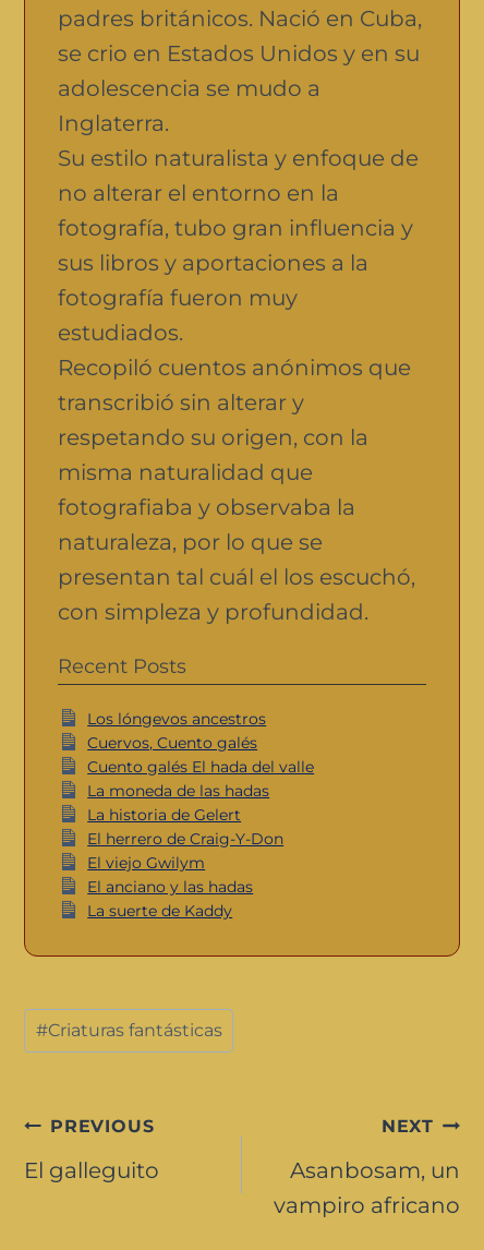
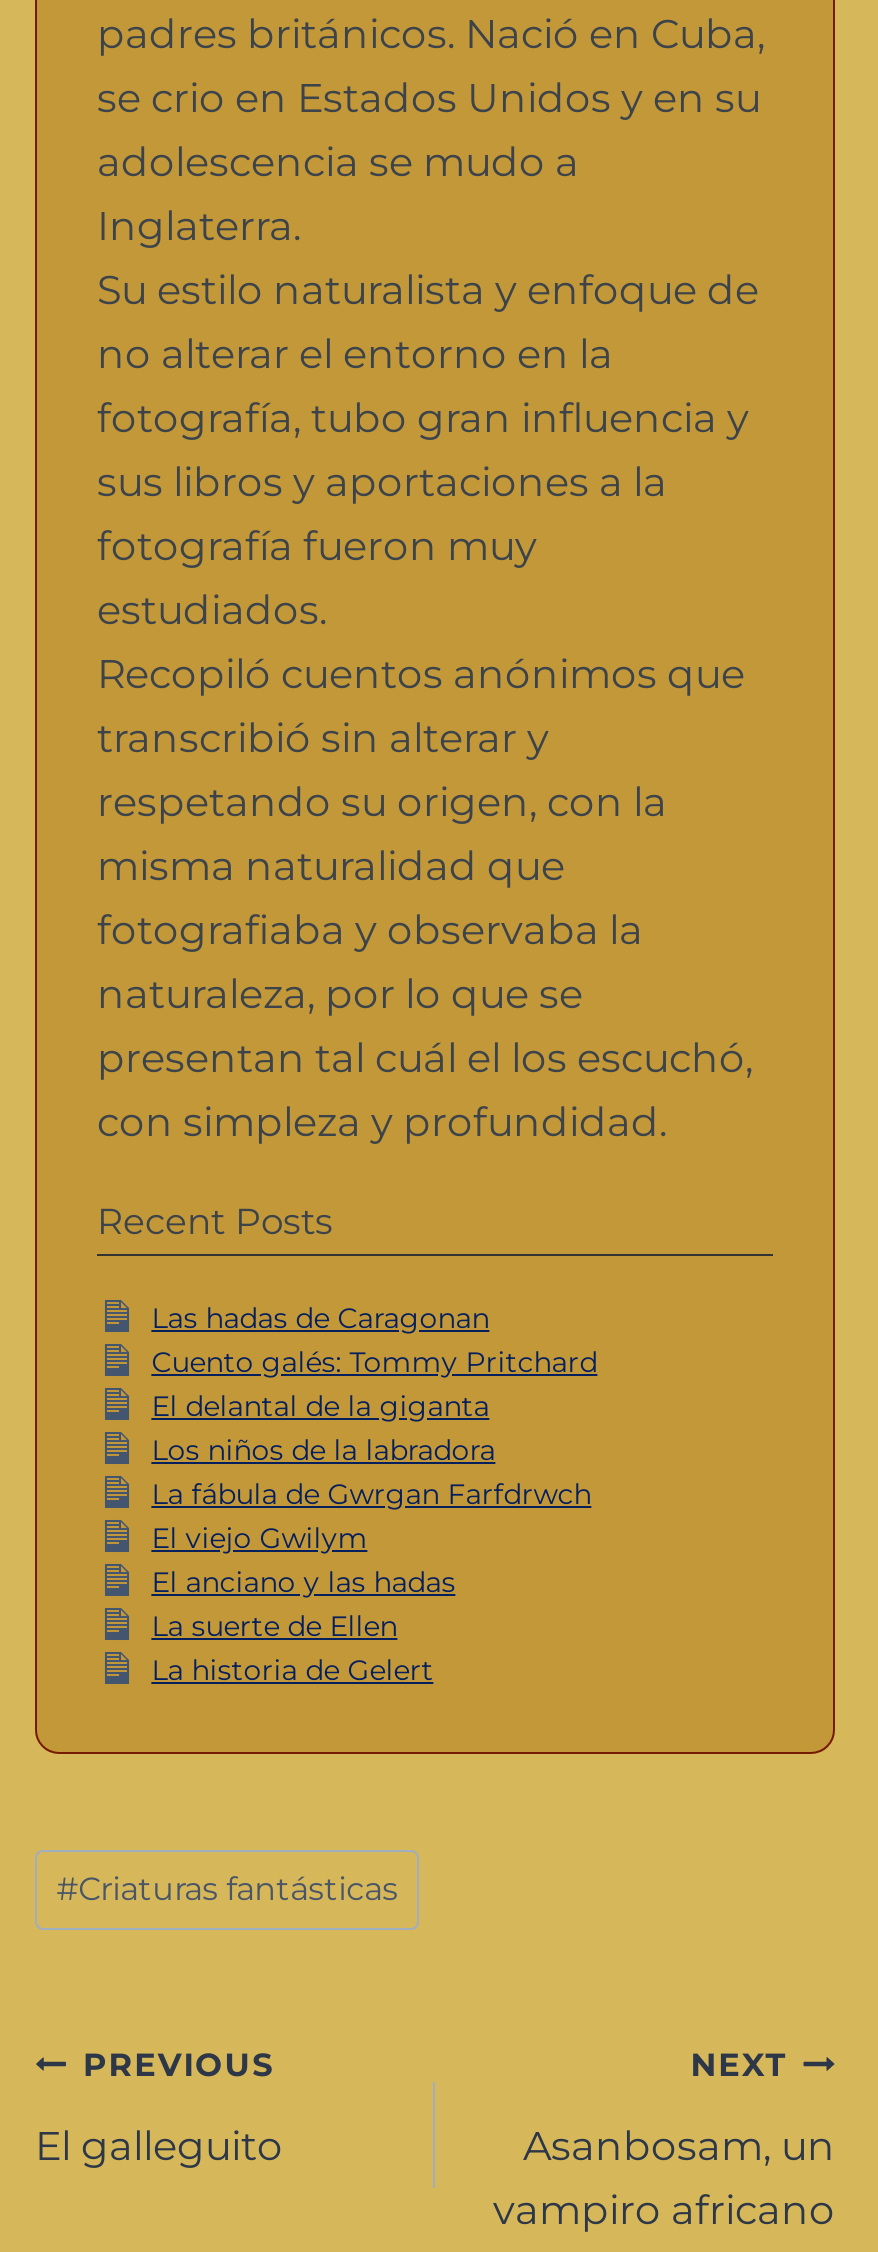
- Los lóngevos ancestros
- Cuervos, Cuento galés
- Cuento galés El hada del valle
- La moneda de las hadas
- El herrero de Craig-Y-Don
+ Las hadas de Caragonan
+ Cuento galés: Tommy Pritchard
+ El delantal de la giganta
+ Los niños de la labradora
+ La fábula de Gwrgan Farfdrwch

moved down: La historia de Gelert

moved up: El viejo Gwilym | El anciano y las hadas

- La suerte de Kaddy
+ La suerte de Ellen
